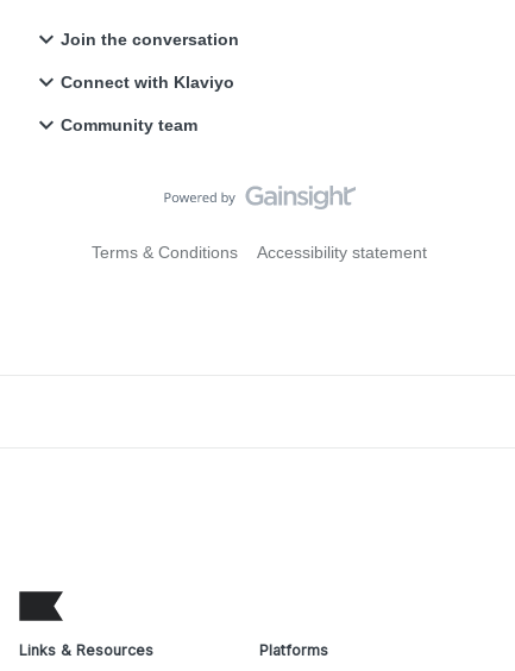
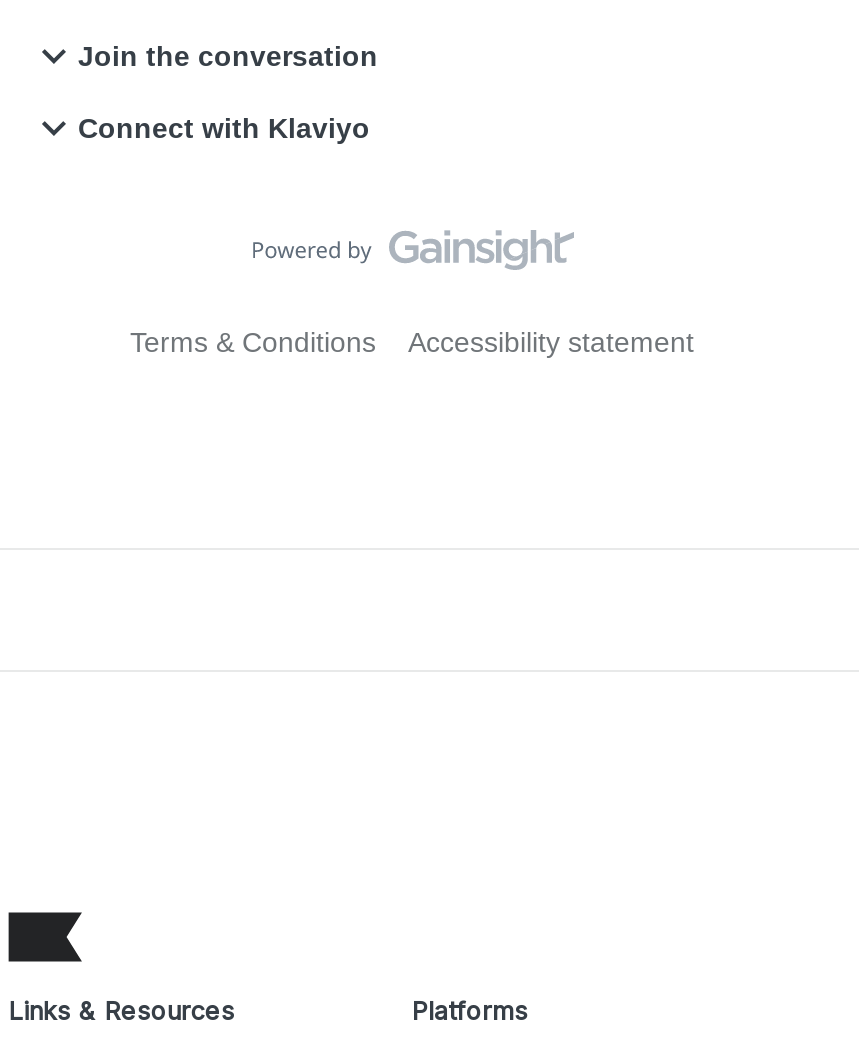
- Community team
